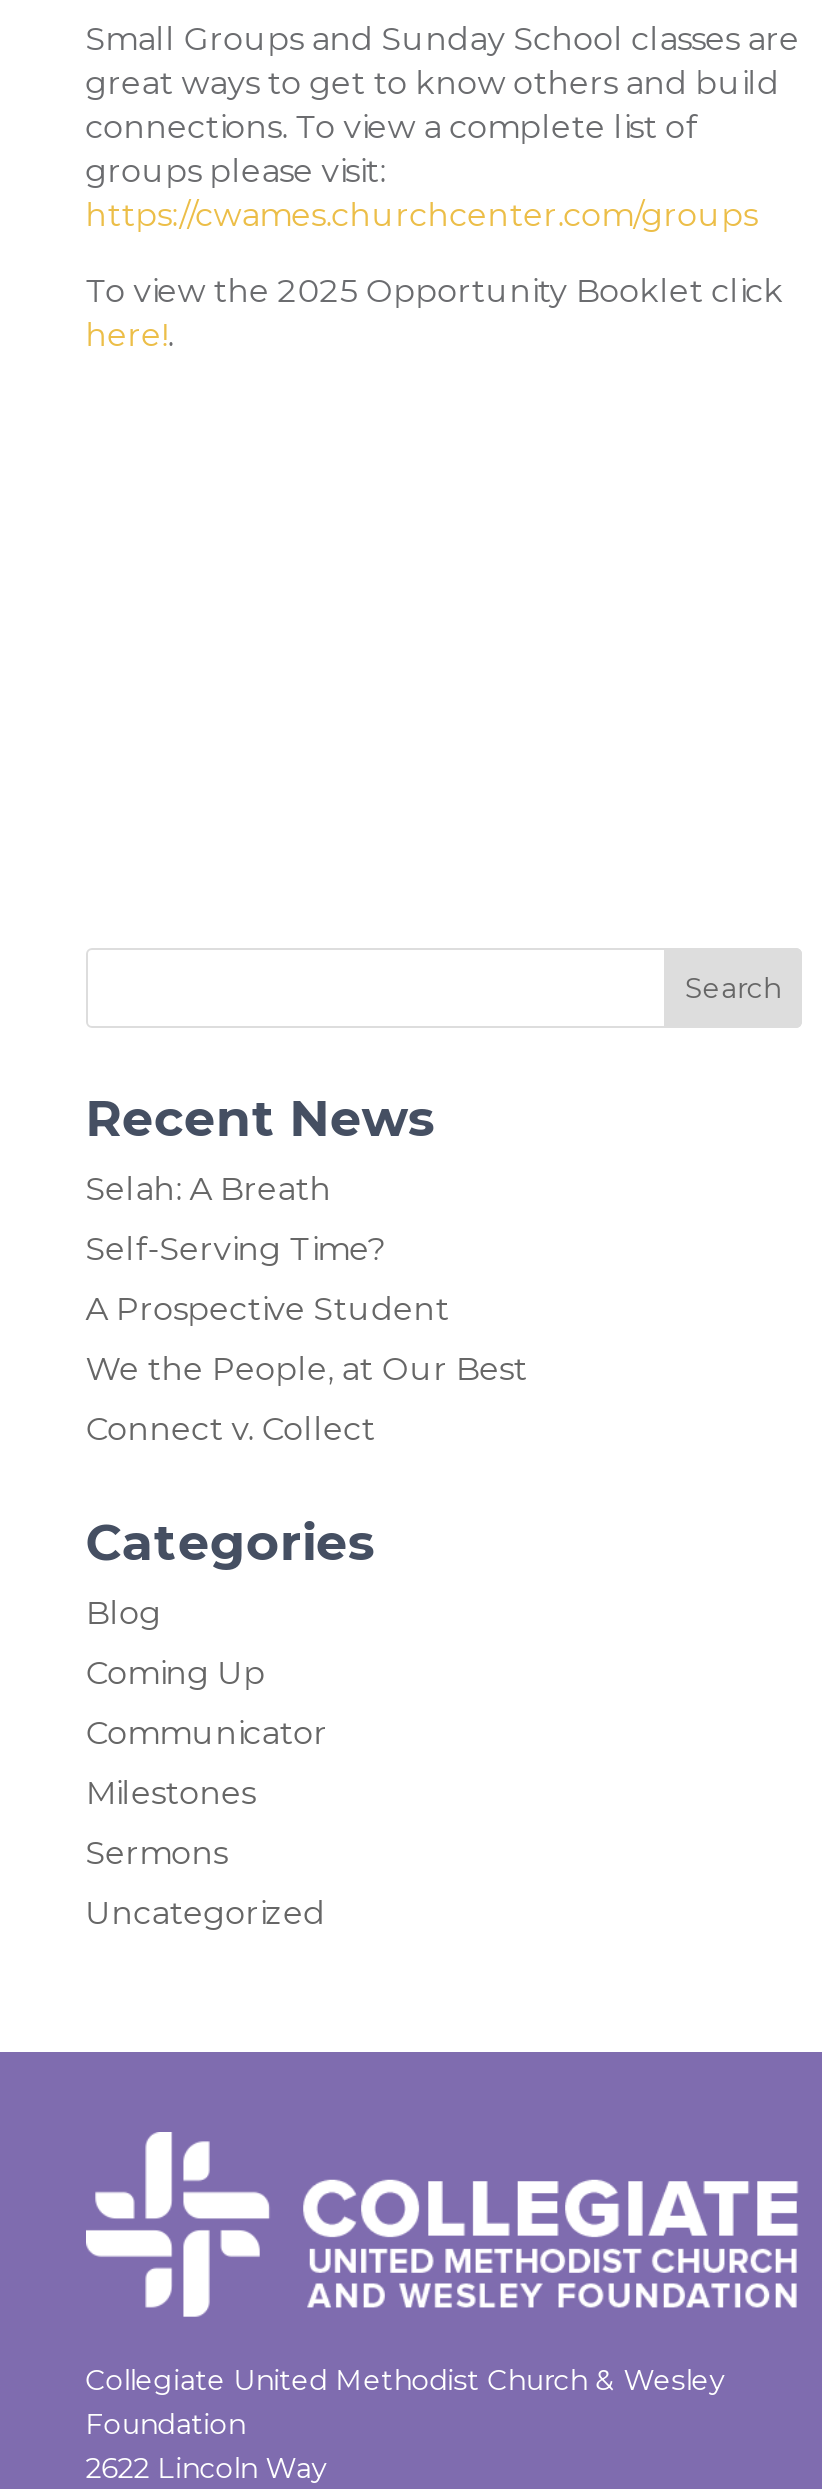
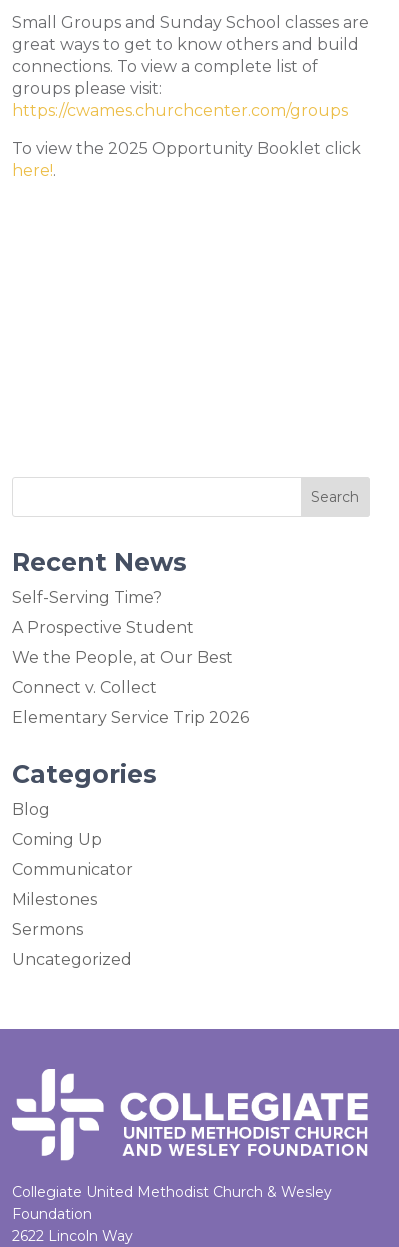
- Selah: A Breath

moved up: Self-Serving Time? | A Prospective Student | We the People, at Our Best | Connect v. Collect

+ Elementary Service Trip 2026
